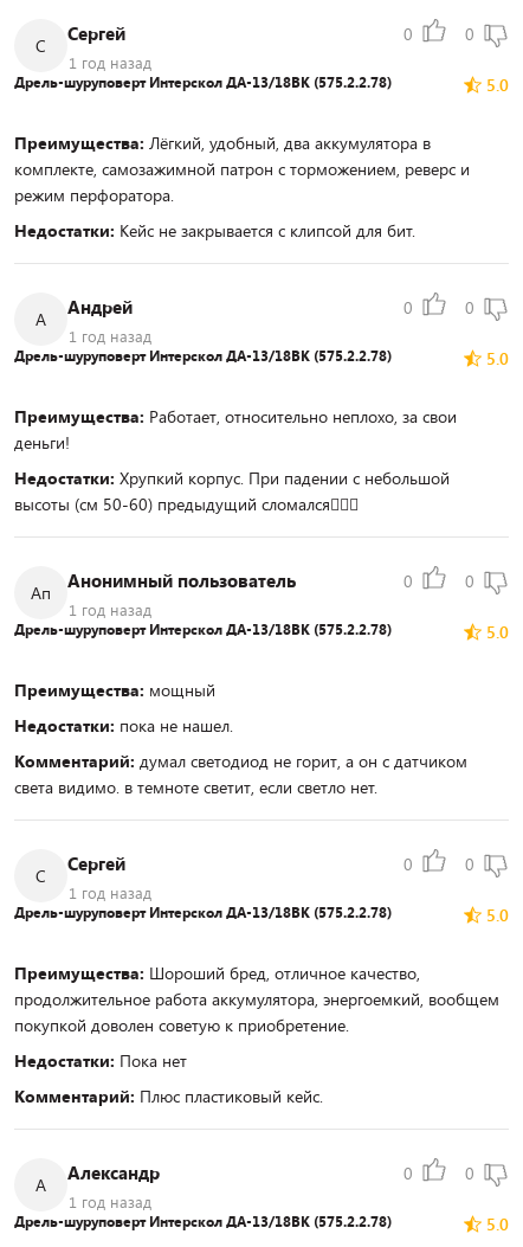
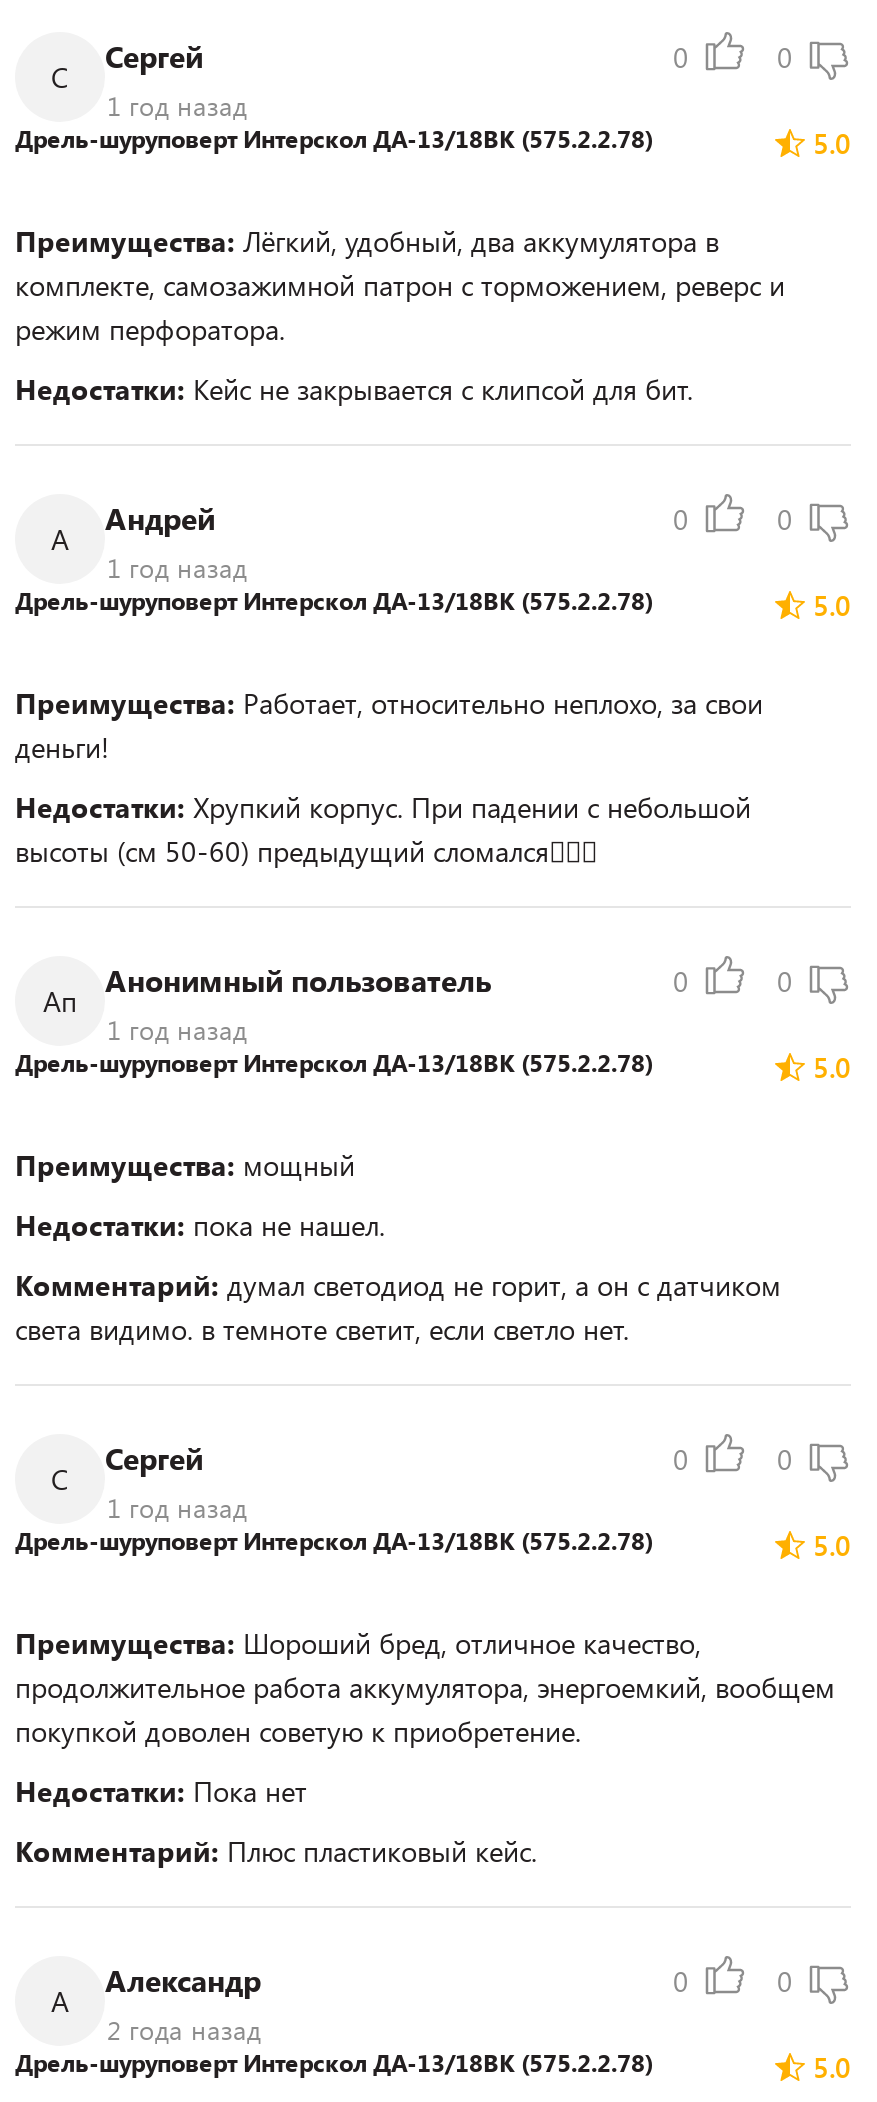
- 1 год назад
+ 2 года назад
